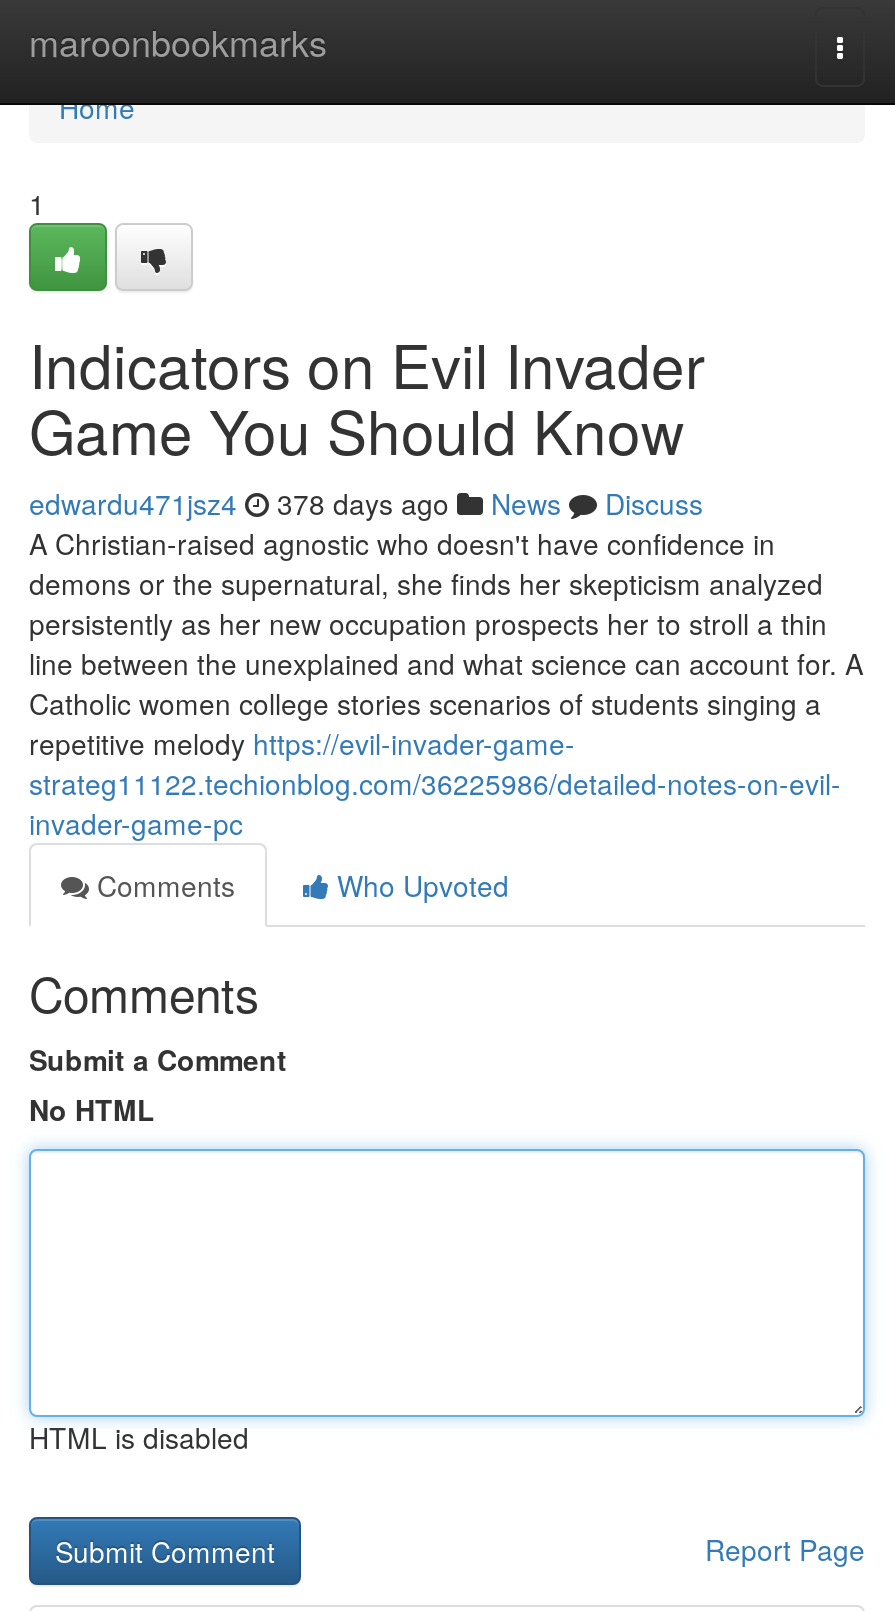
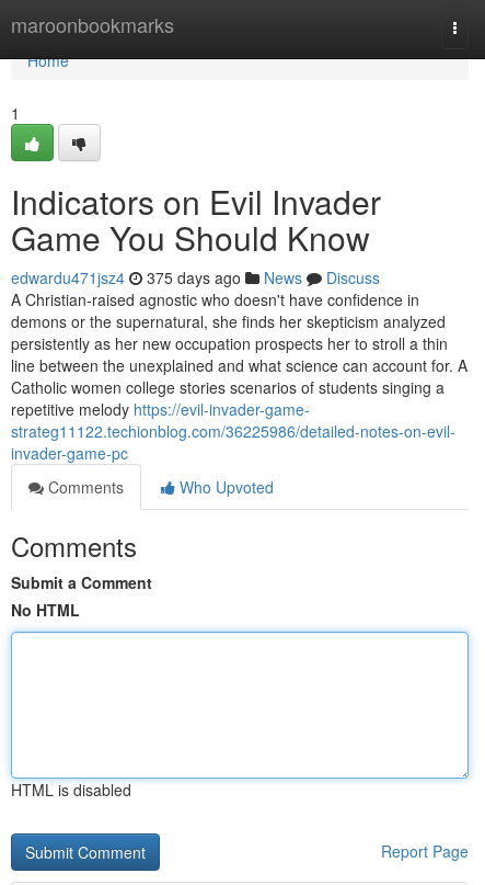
- edwardu471jsz4 378 days ago News Discuss
+ edwardu471jsz4 375 days ago News Discuss
